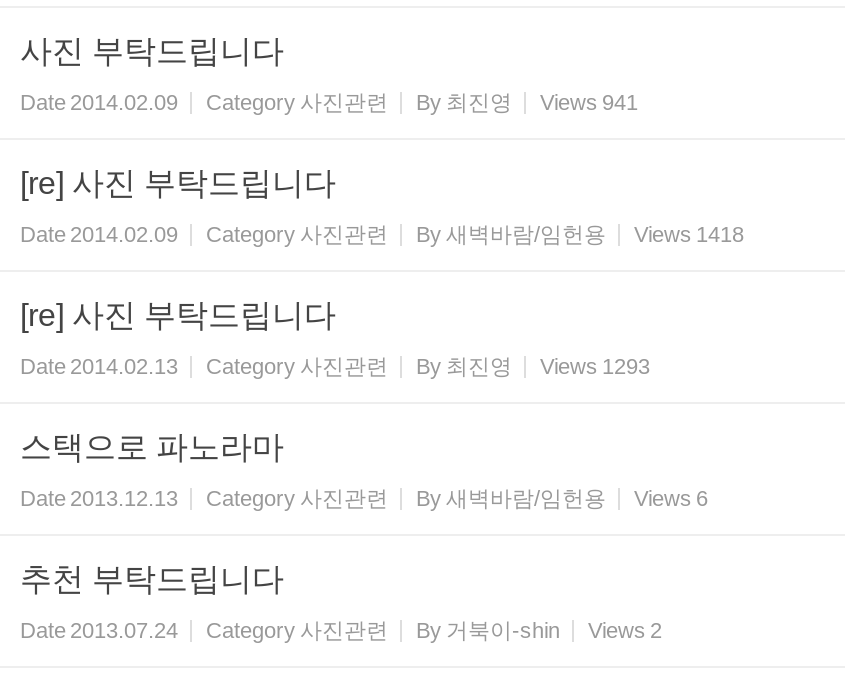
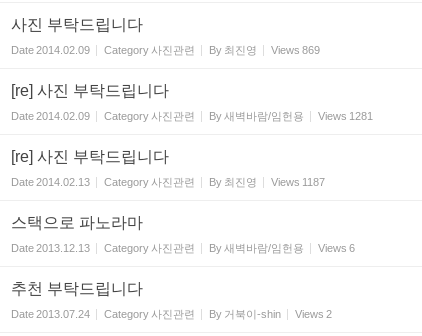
- Date 2014.02.09 Category 사진관련 By 최진영 Views 941
+ Date 2014.02.09 Category 사진관련 By 최진영 Views 869

- Date 2014.02.09 Category 사진관련 By 새벽바람/임헌용 Views 1418
+ Date 2014.02.09 Category 사진관련 By 새벽바람/임헌용 Views 1281

- Date 2014.02.13 Category 사진관련 By 최진영 Views 1293
+ Date 2014.02.13 Category 사진관련 By 최진영 Views 1187
